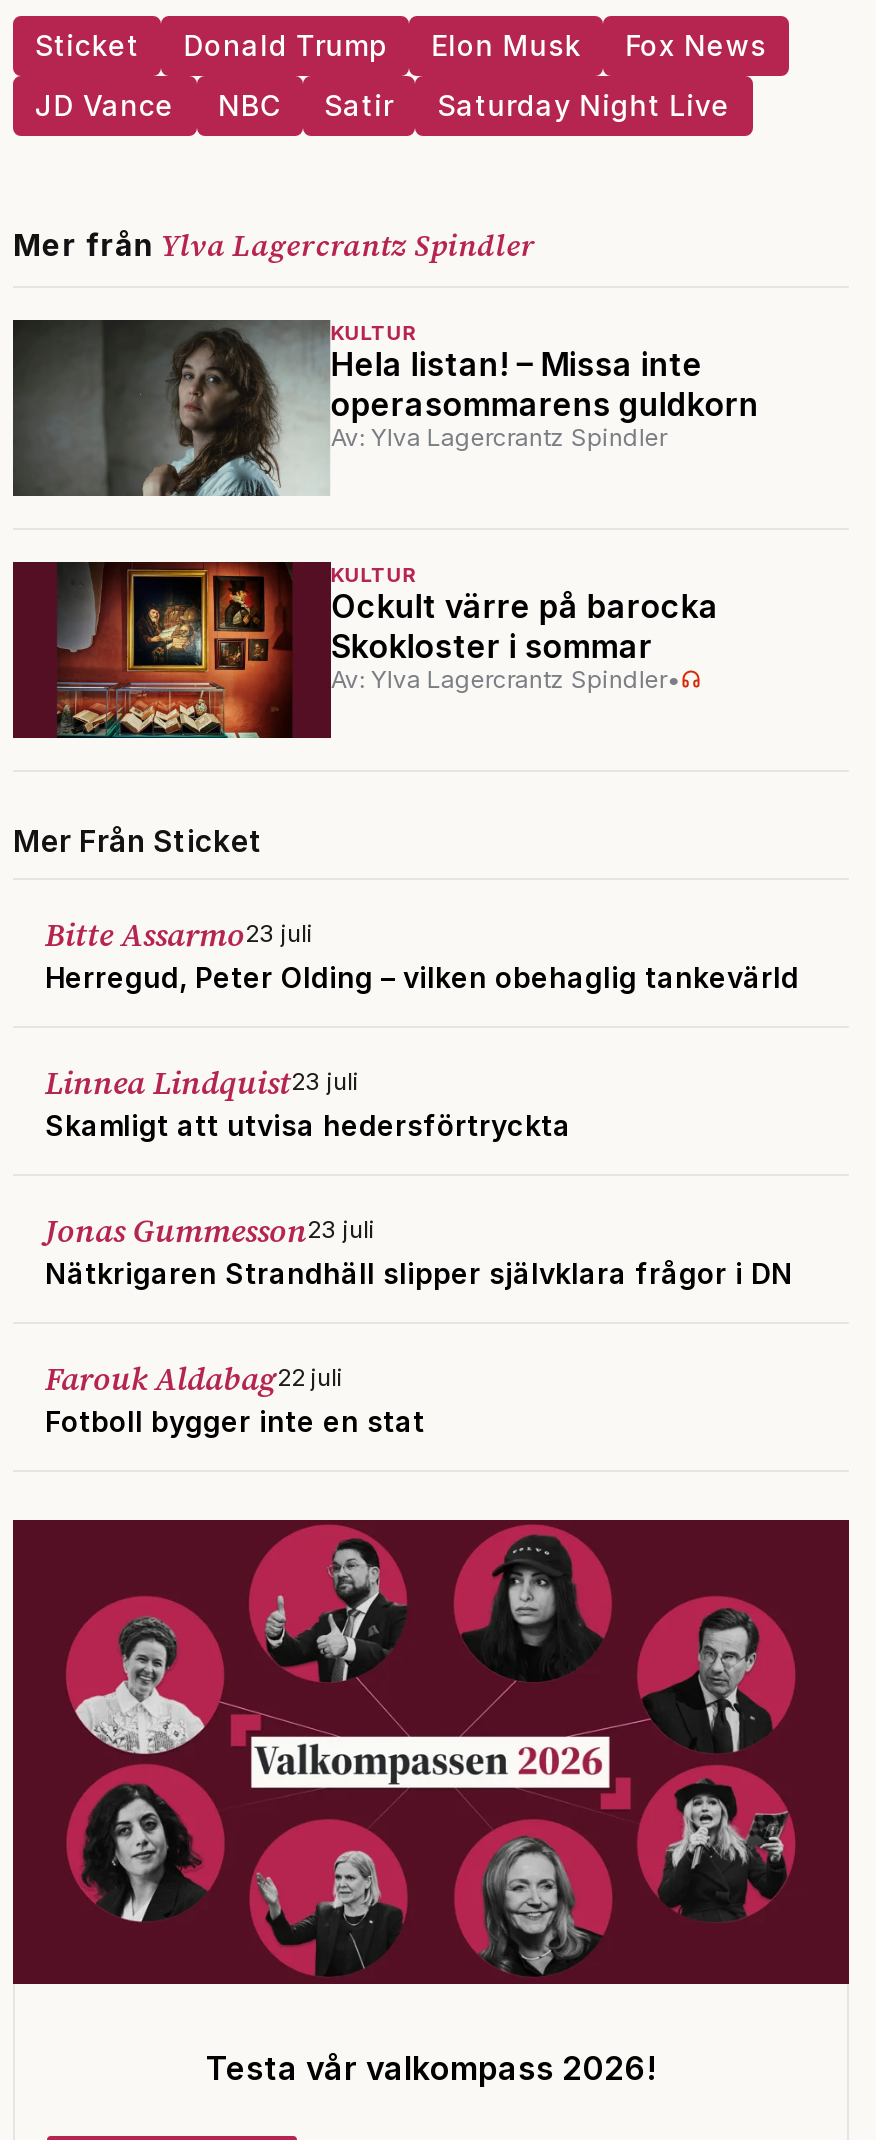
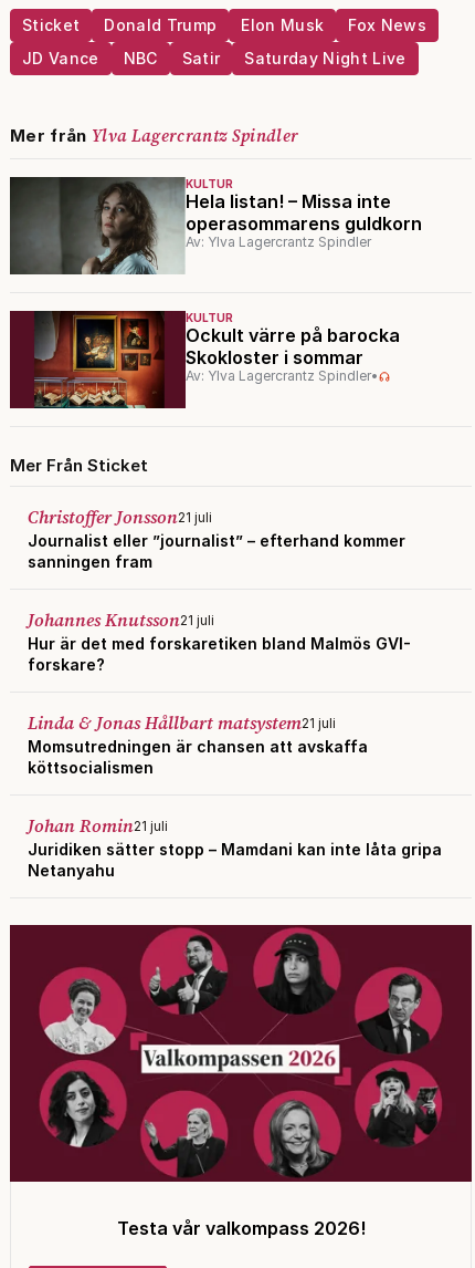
- Bitte Assarmo23 juli
- Herregud, Peter Olding – vilken obehaglig tankevärld
+ Christoffer Jonsson21 juli
+ Journalist eller ”journalist” – efterhand kommer
+ sanningen fram

- Linnea Lindquist23 juli
- Skamligt att utvisa hedersförtryckta
+ Johannes Knutsson21 juli
+ Hur är det med forskaretiken bland Malmös GVI-
+ forskare?

- Jonas Gummesson23 juli
- Nätkrigaren Strandhäll slipper självklara frågor i DN
+ Linda & Jonas Hållbart matsystem21 juli
+ Momsutredningen är chansen att avskaffa
+ köttsocialismen

- Farouk Aldabag22 juli
- Fotboll bygger inte en stat
+ Johan Romin21 juli
+ Juridiken sätter stopp – Mamdani kan inte låta gripa
+ Netanyahu
